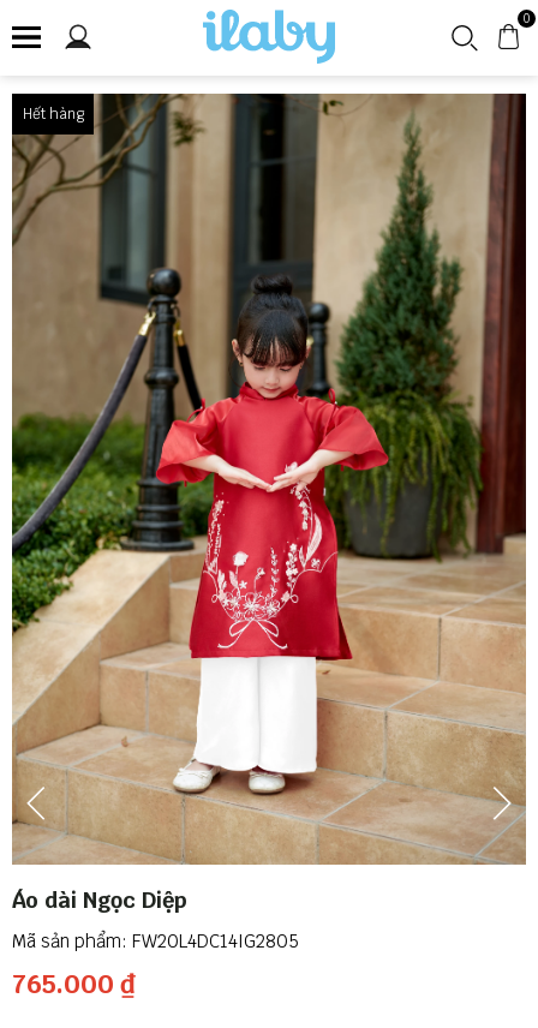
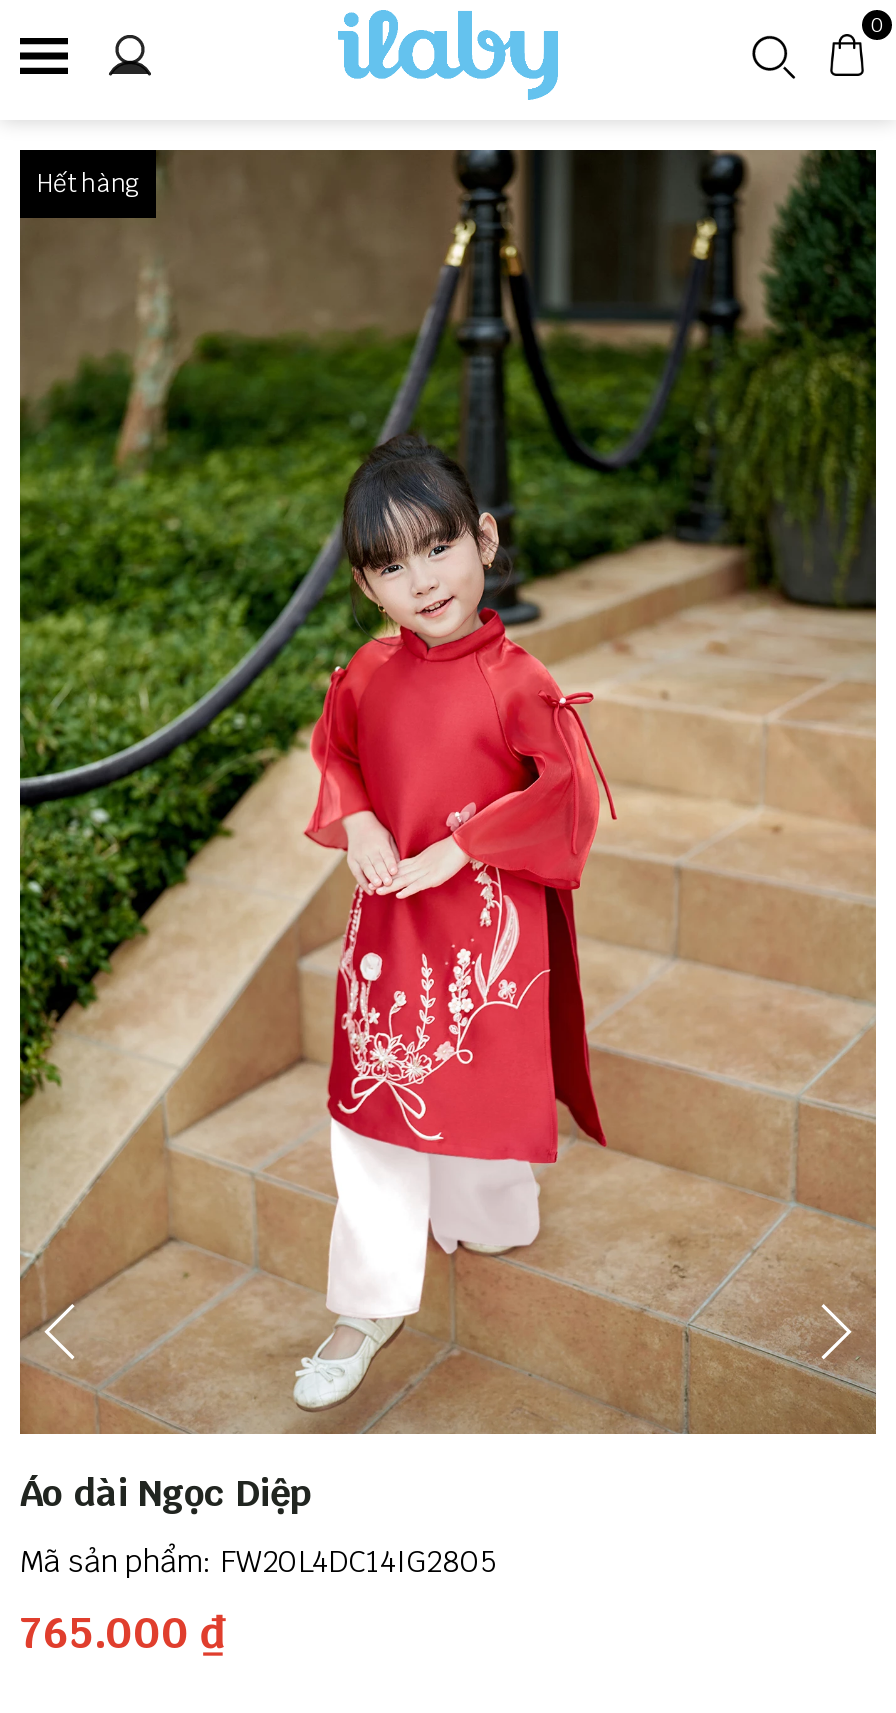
- [image]
+ [image]
